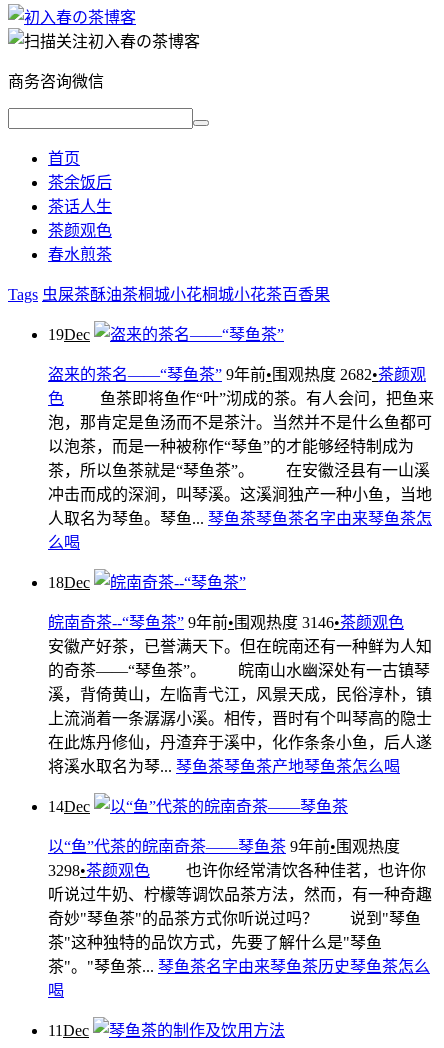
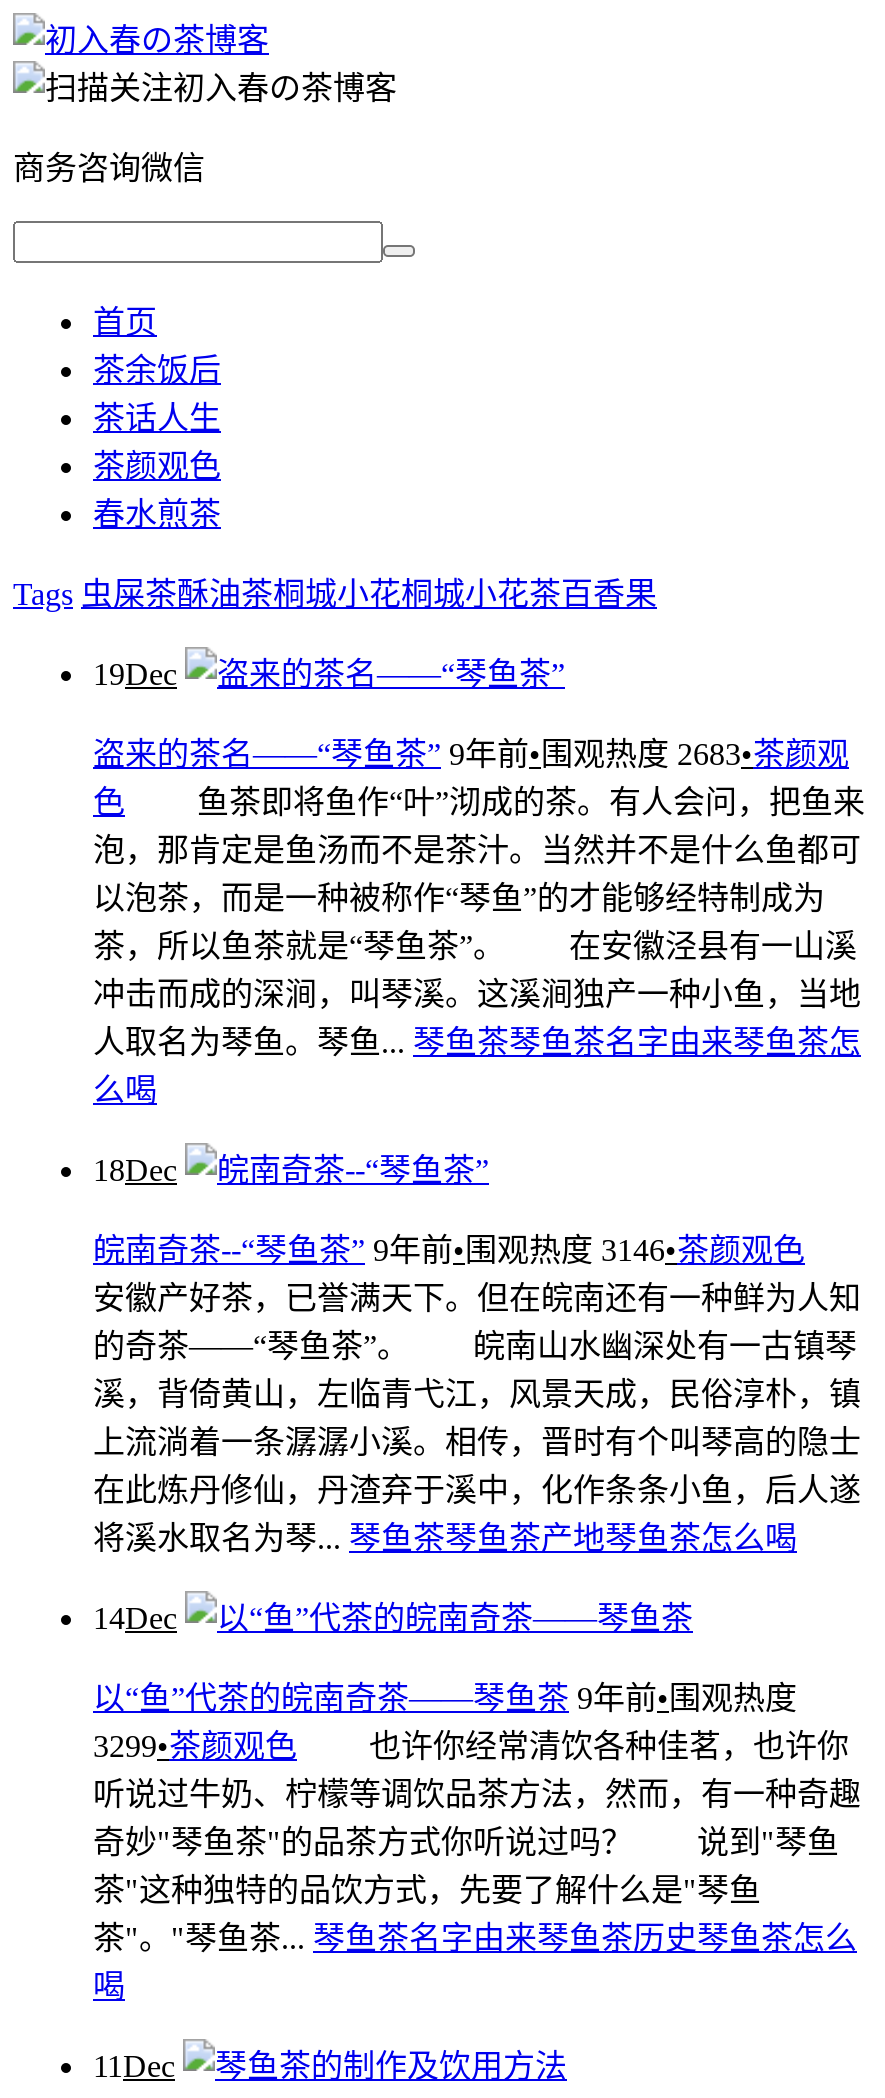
- 盗来的茶名——“琴鱼茶” 9年前•围观热度 2682•茶颜观
+ 盗来的茶名——“琴鱼茶” 9年前•围观热度 2683•茶颜观

- 3298•茶颜观色 也许你经常清饮各种佳茗，也许你
+ 3299•茶颜观色 也许你经常清饮各种佳茗，也许你
